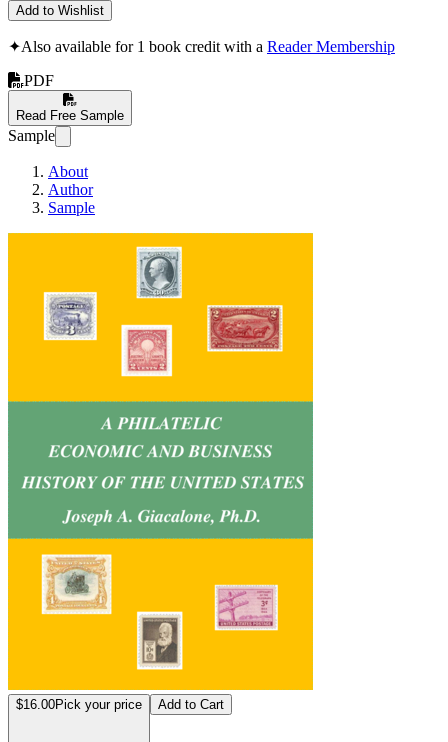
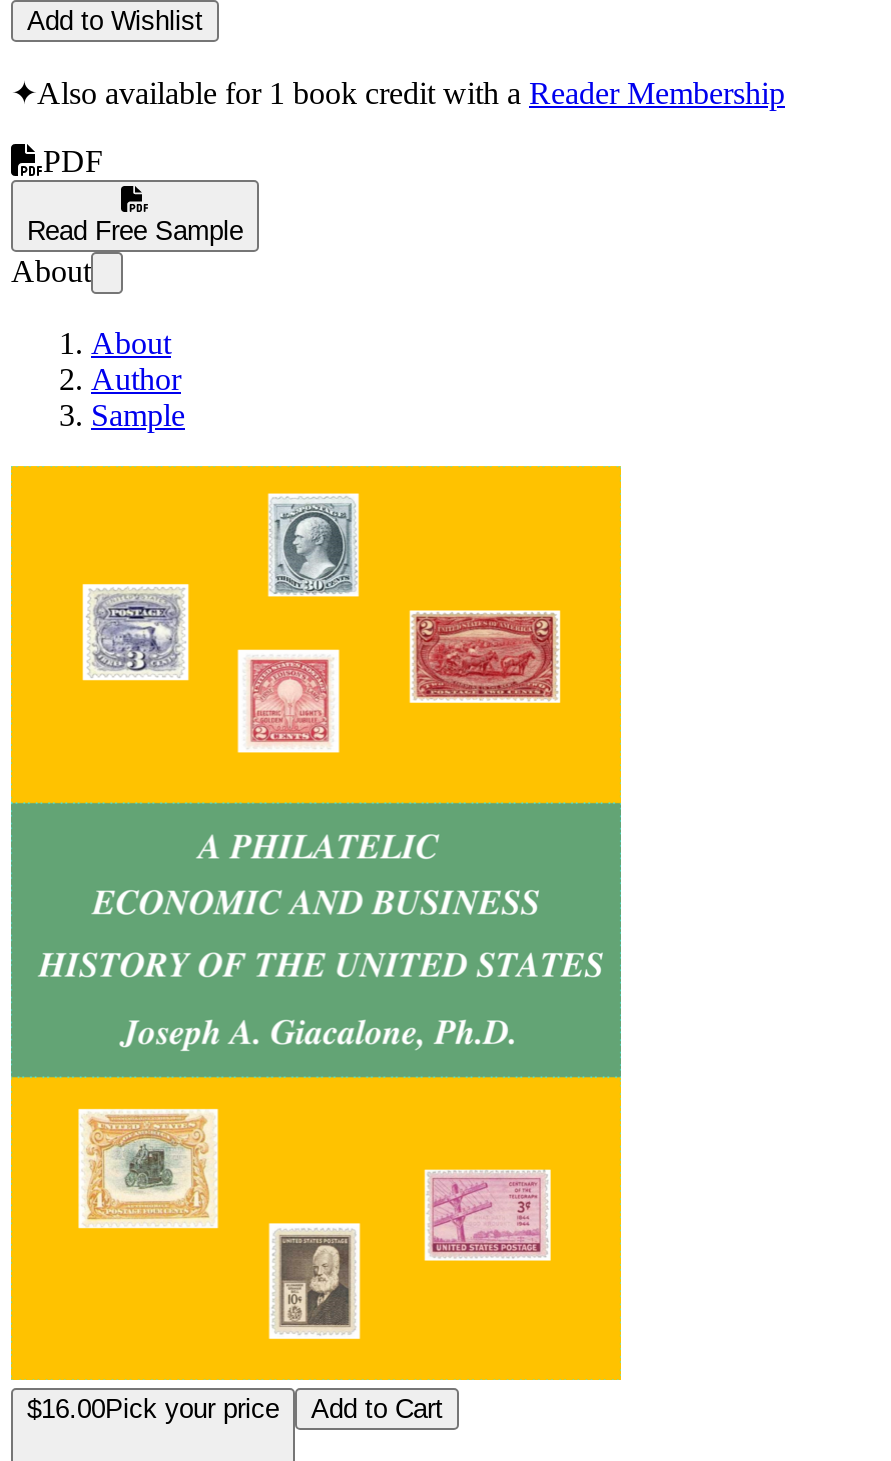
- Sample
+ About
